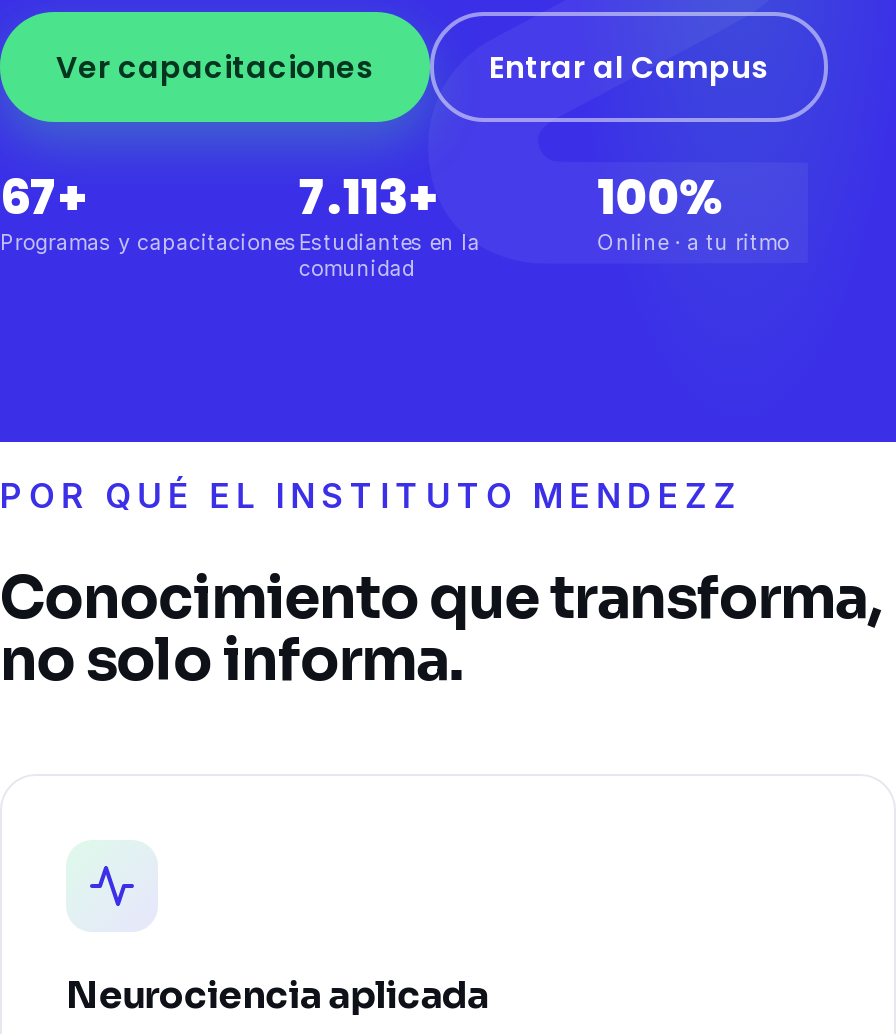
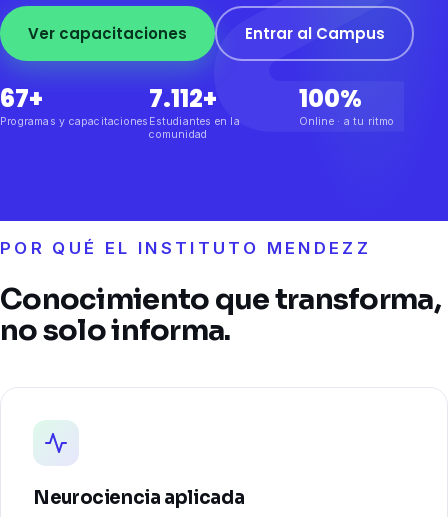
- 7.113+
+ 7.112+
